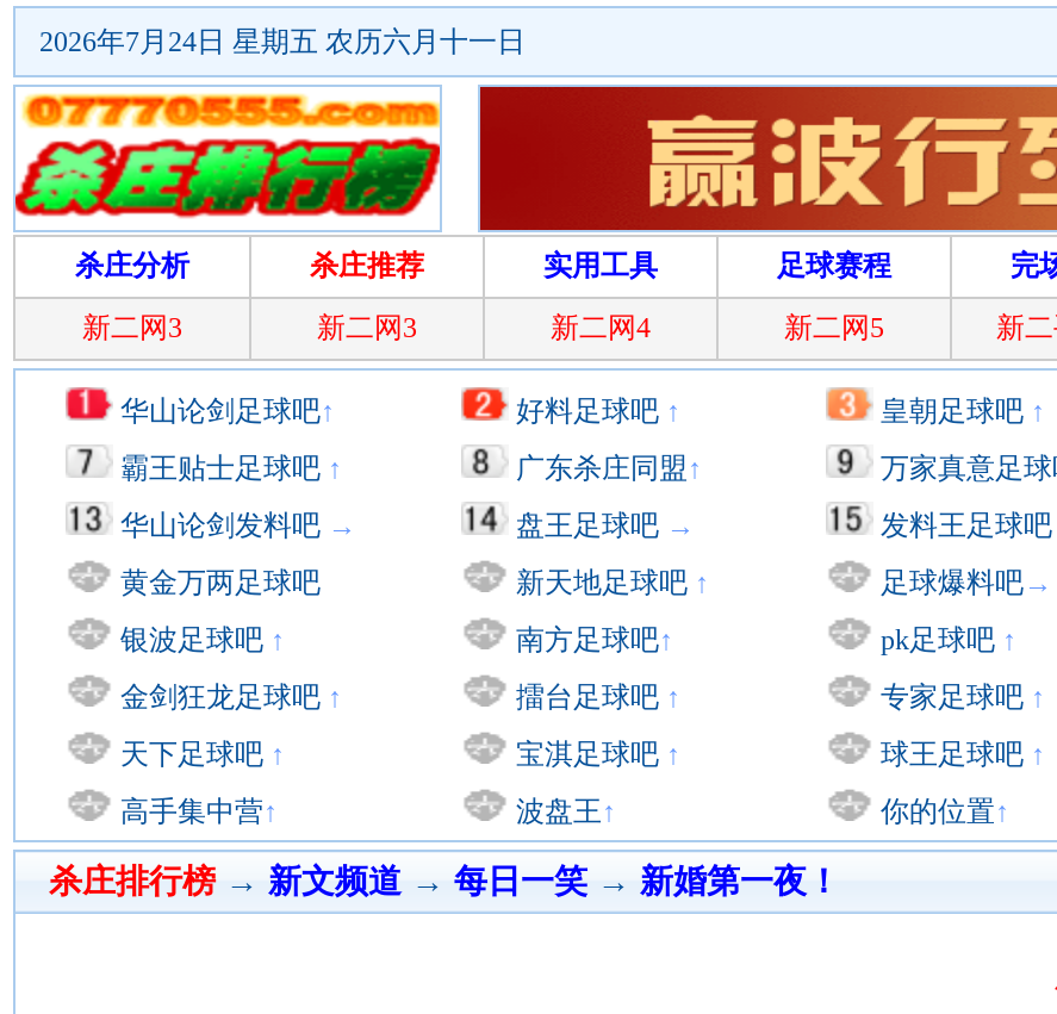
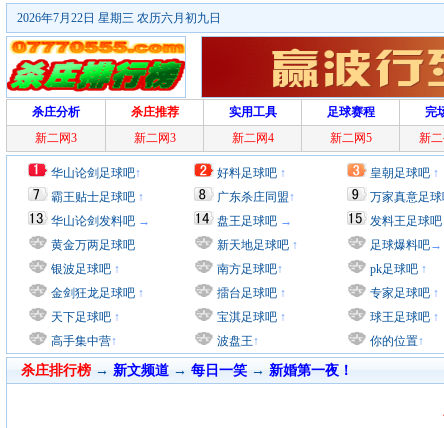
- 2026年7月24日 星期五 农历六月十一日
+ 2026年7月22日 星期三 农历六月初九日
